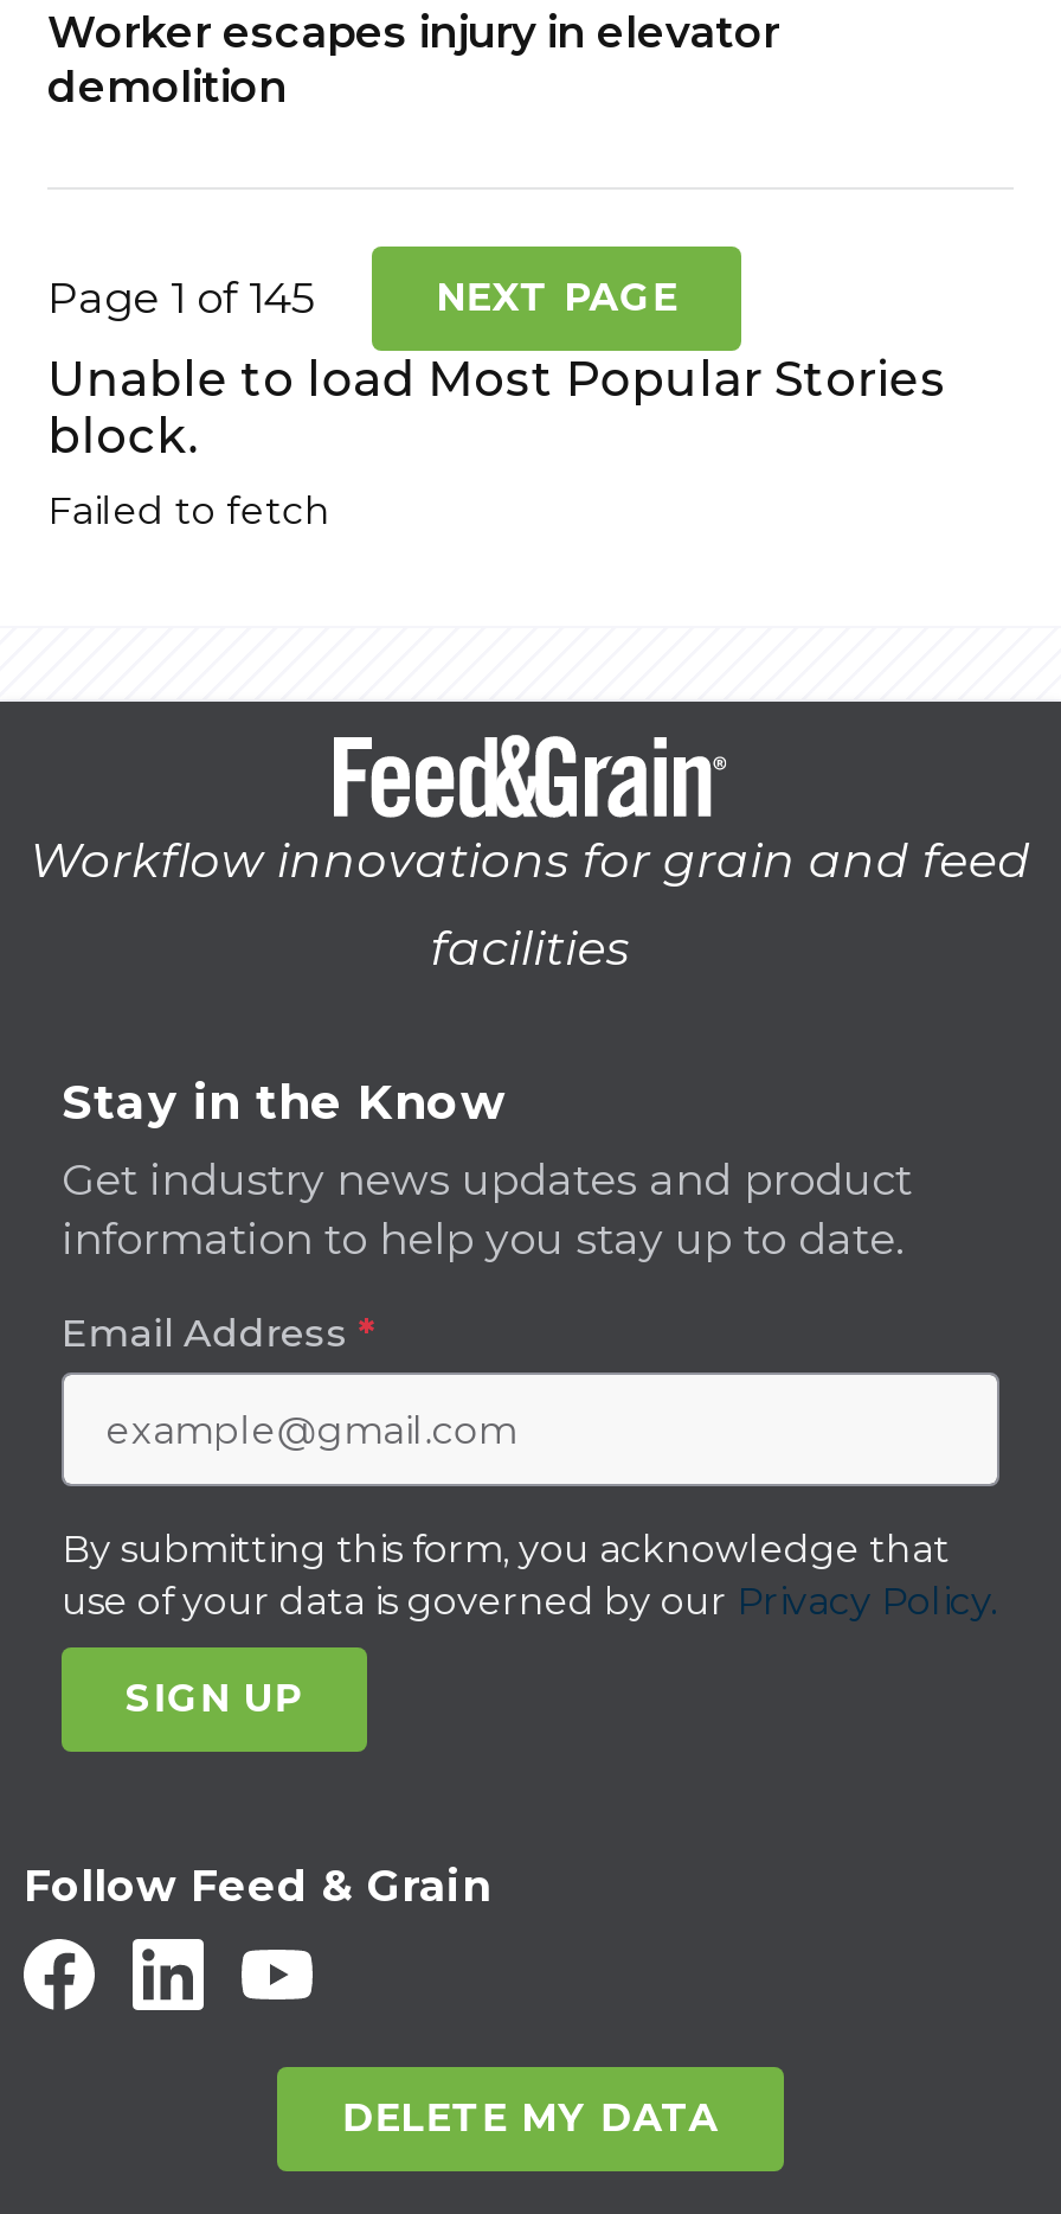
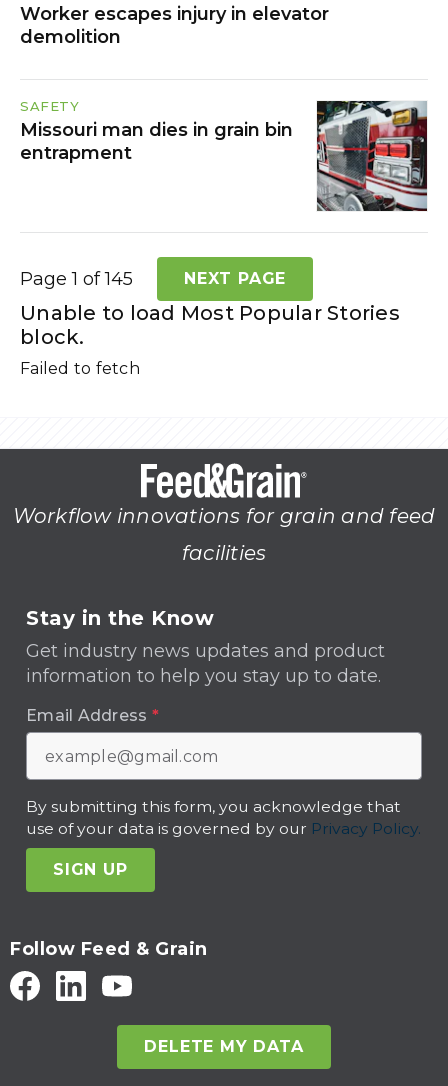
+ [image]
+ SAFETY
+ Missouri man dies in grain bin
+ entrapment
